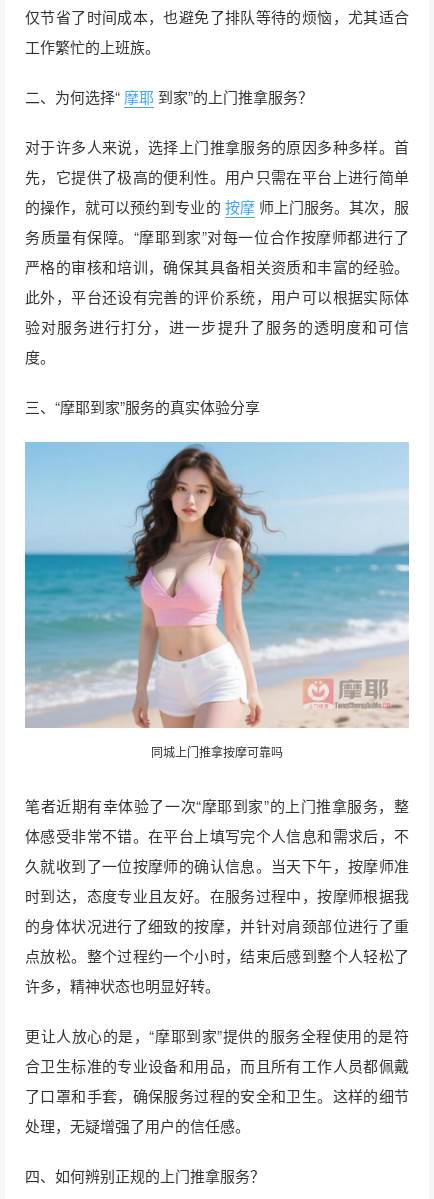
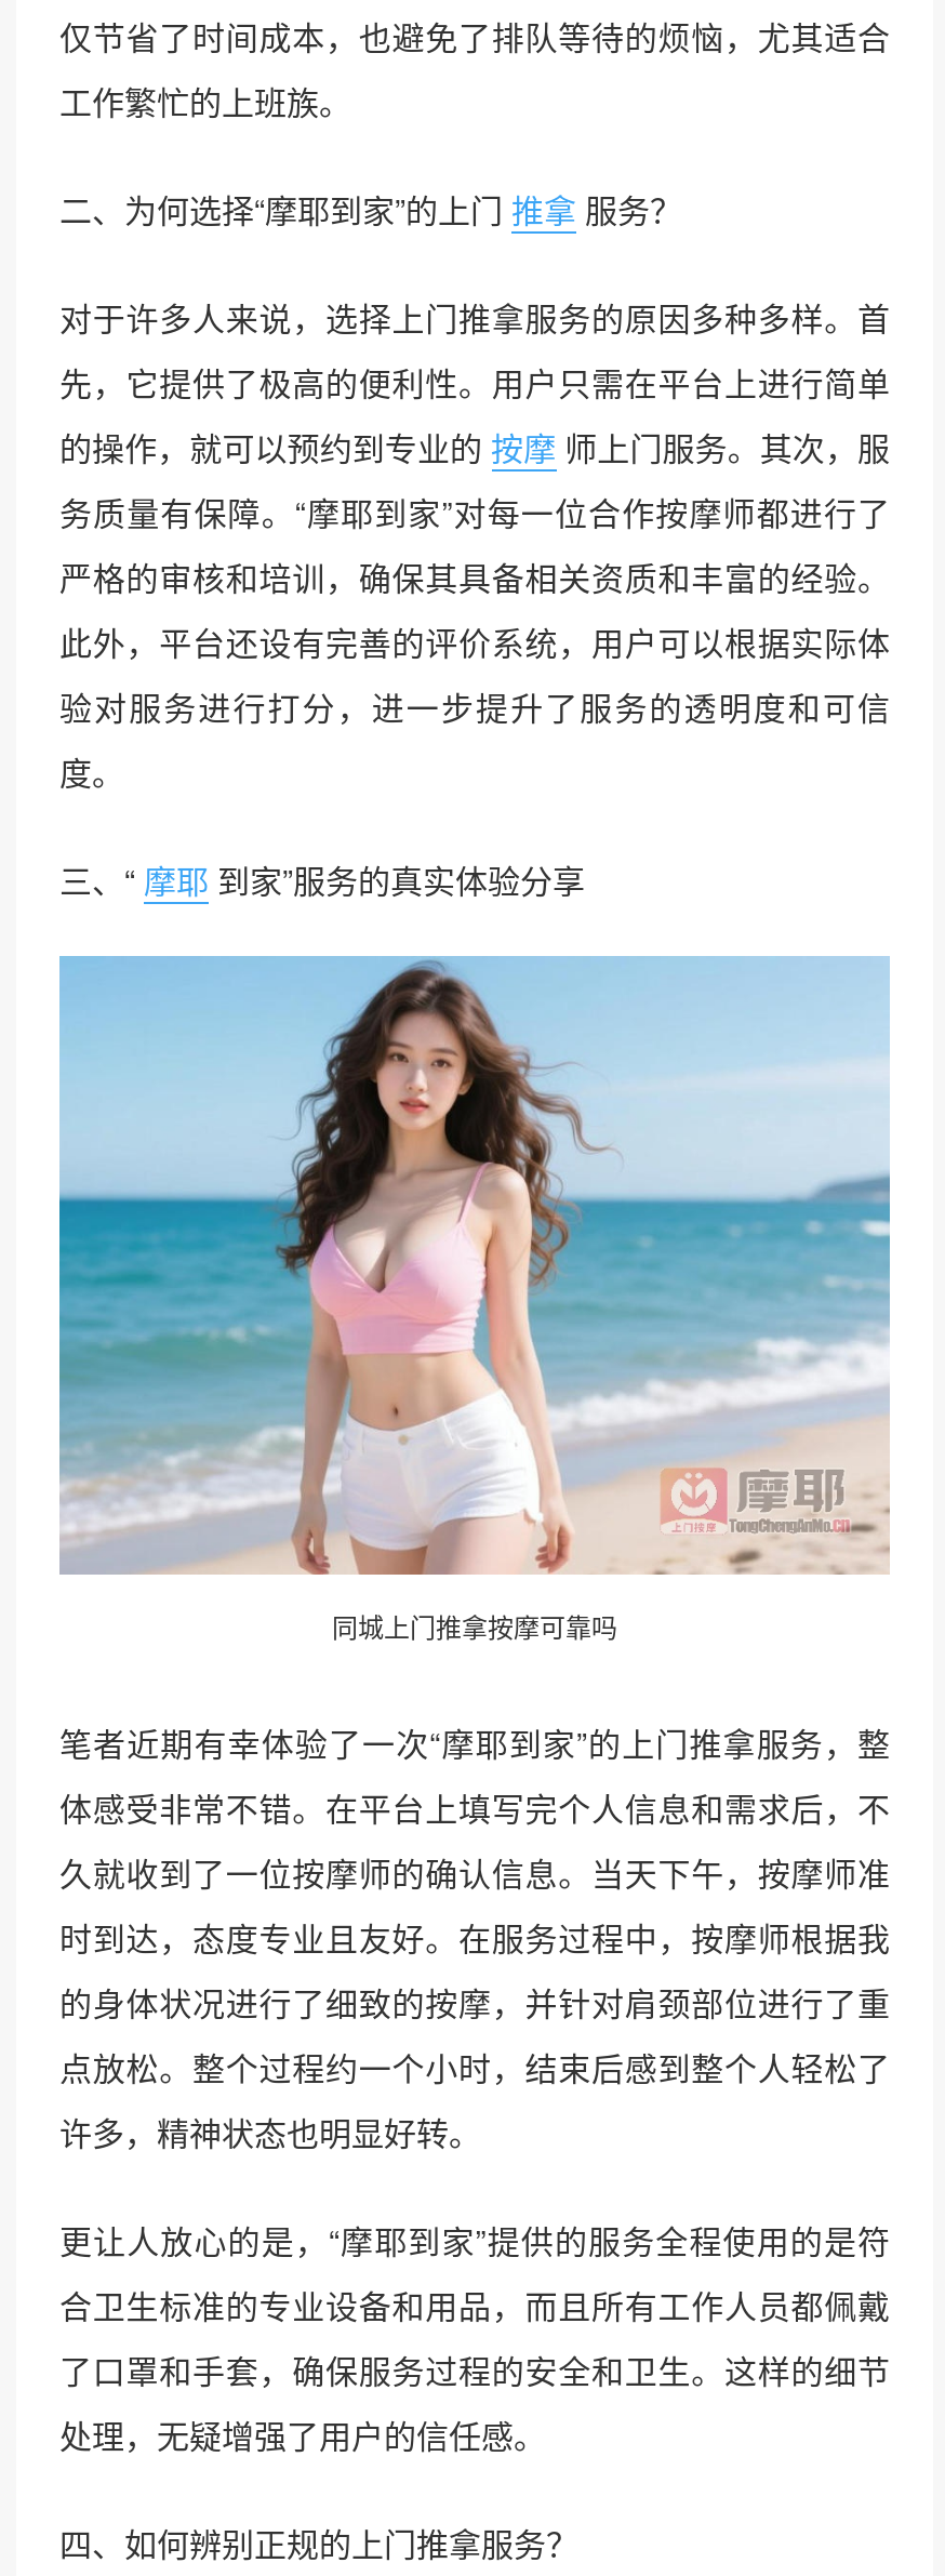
- 二、为何选择“ 摩耶 到家”的上门推拿服务？
+ 二、为何选择“摩耶到家”的上门 推拿 服务？

- 三、“摩耶到家”服务的真实体验分享
+ 三、“ 摩耶 到家”服务的真实体验分享
